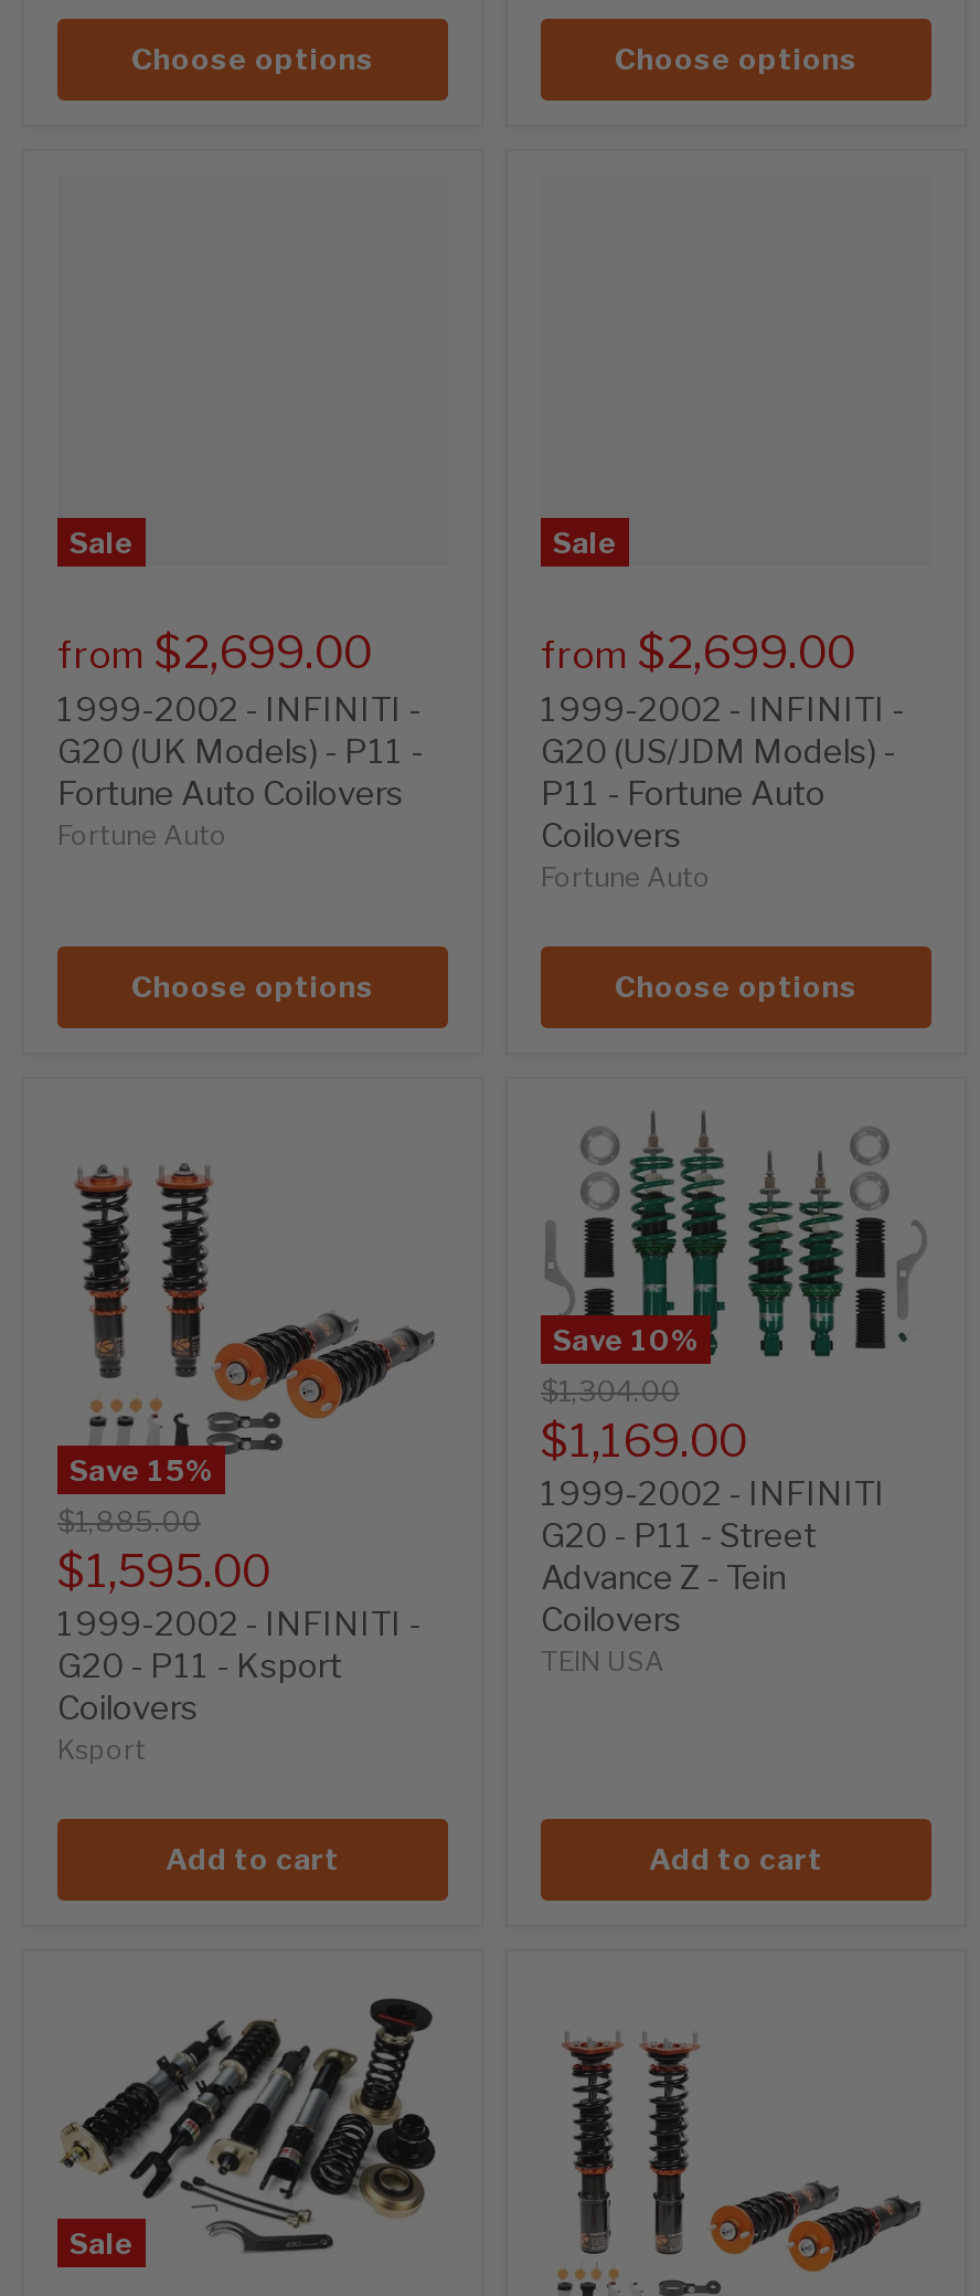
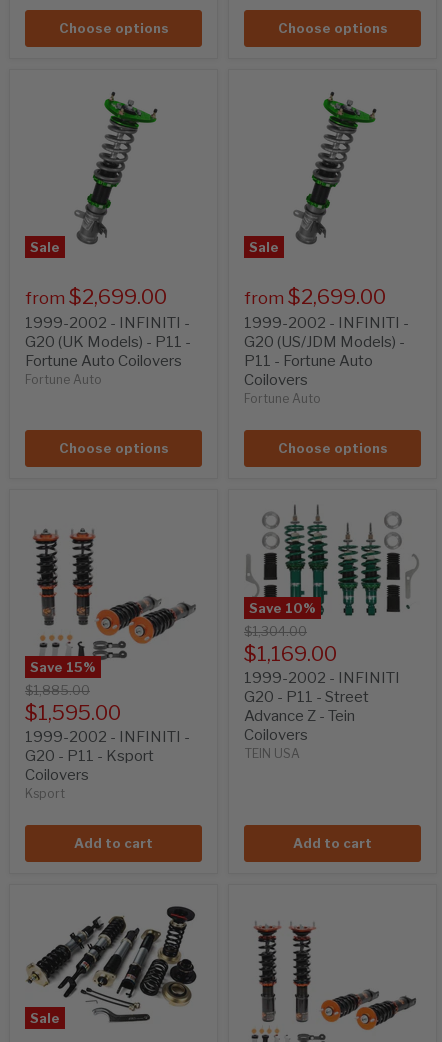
+ [image]

+ [image]
